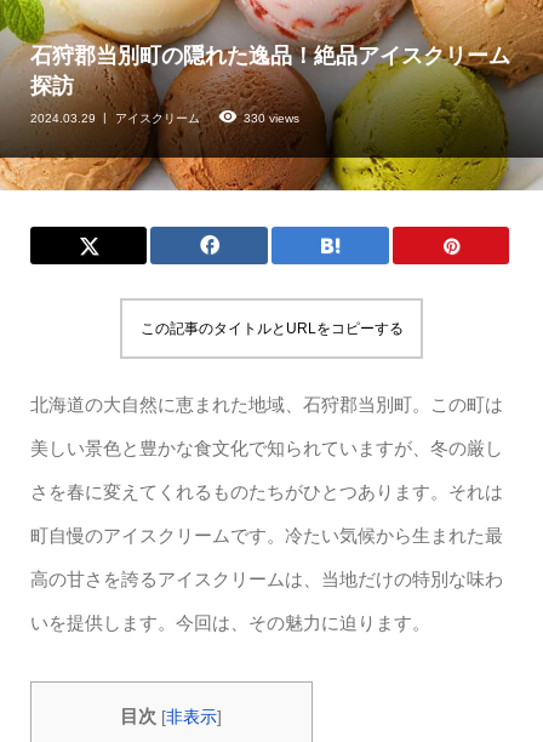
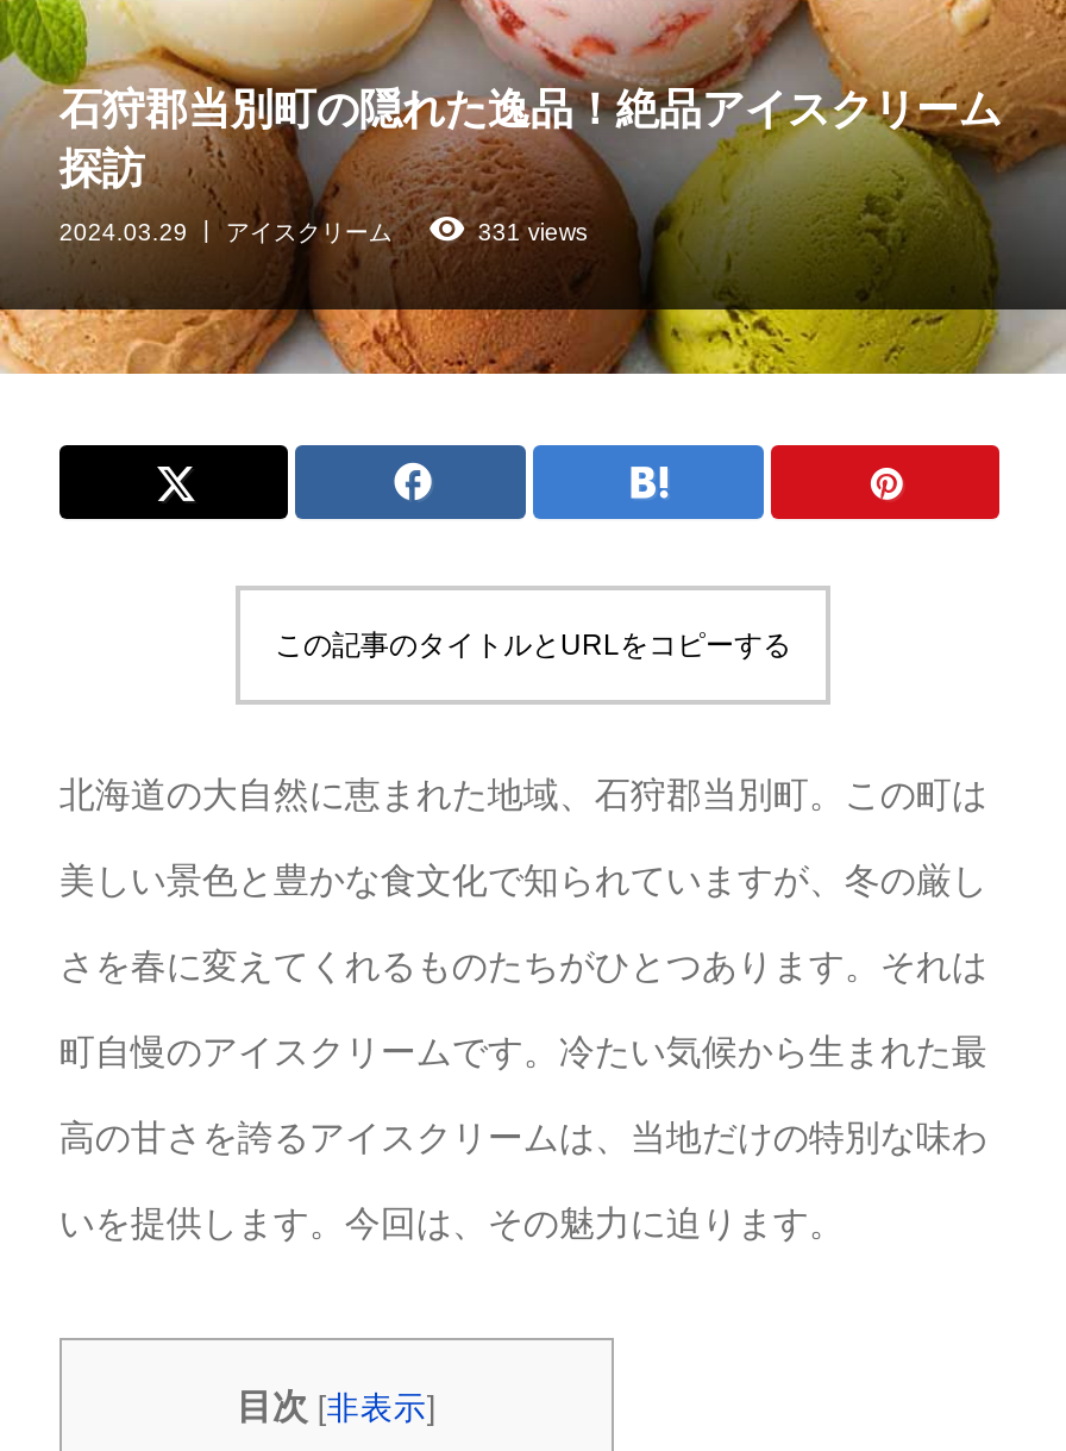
- 330 views
+ 331 views
